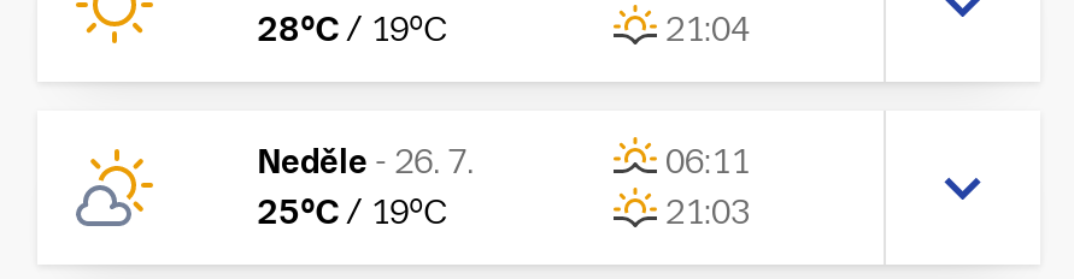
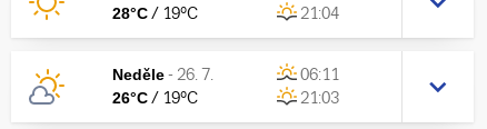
- 25°C / 19°C
+ 26°C / 19°C
